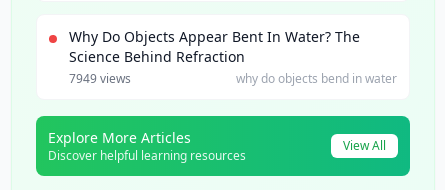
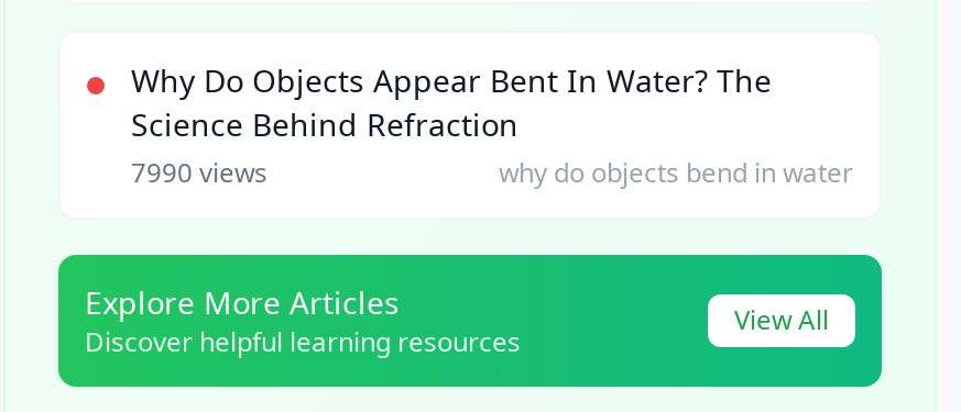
- 7949 views
+ 7990 views
